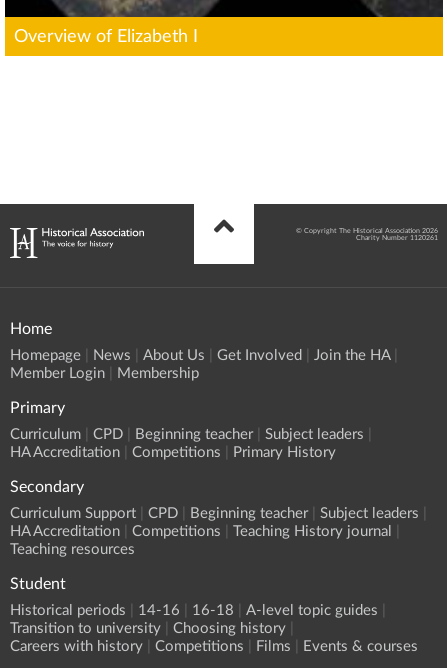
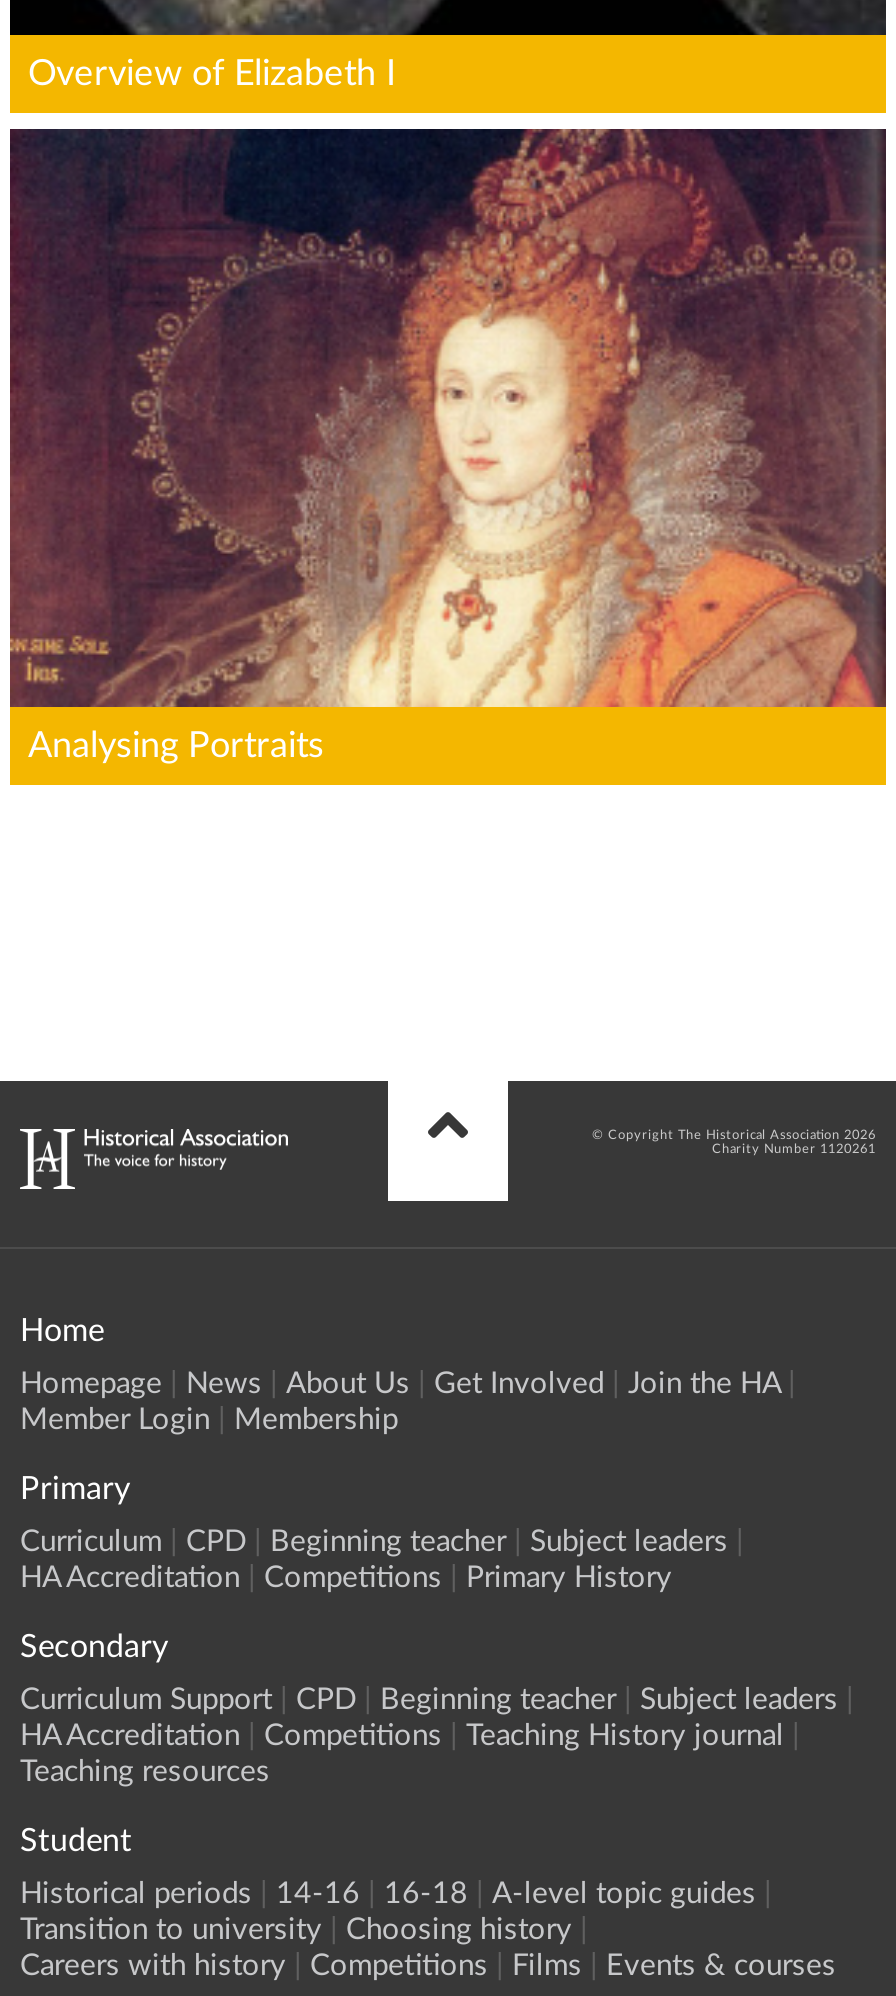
+ [image]
+ Analysing Portraits
